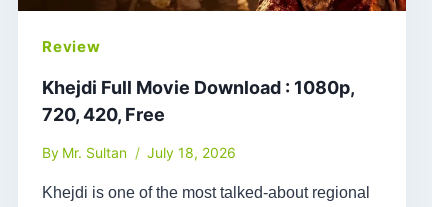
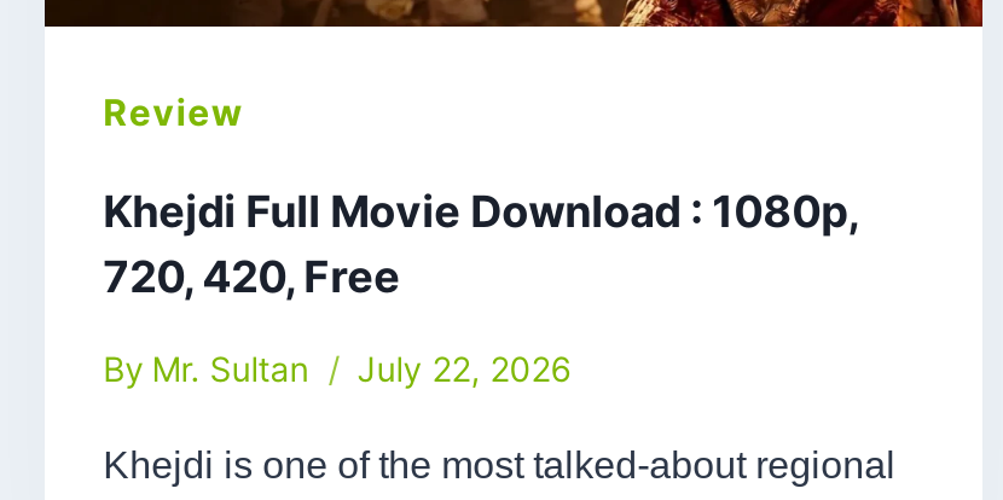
- By Mr. Sultan July 18, 2026
+ By Mr. Sultan July 22, 2026
